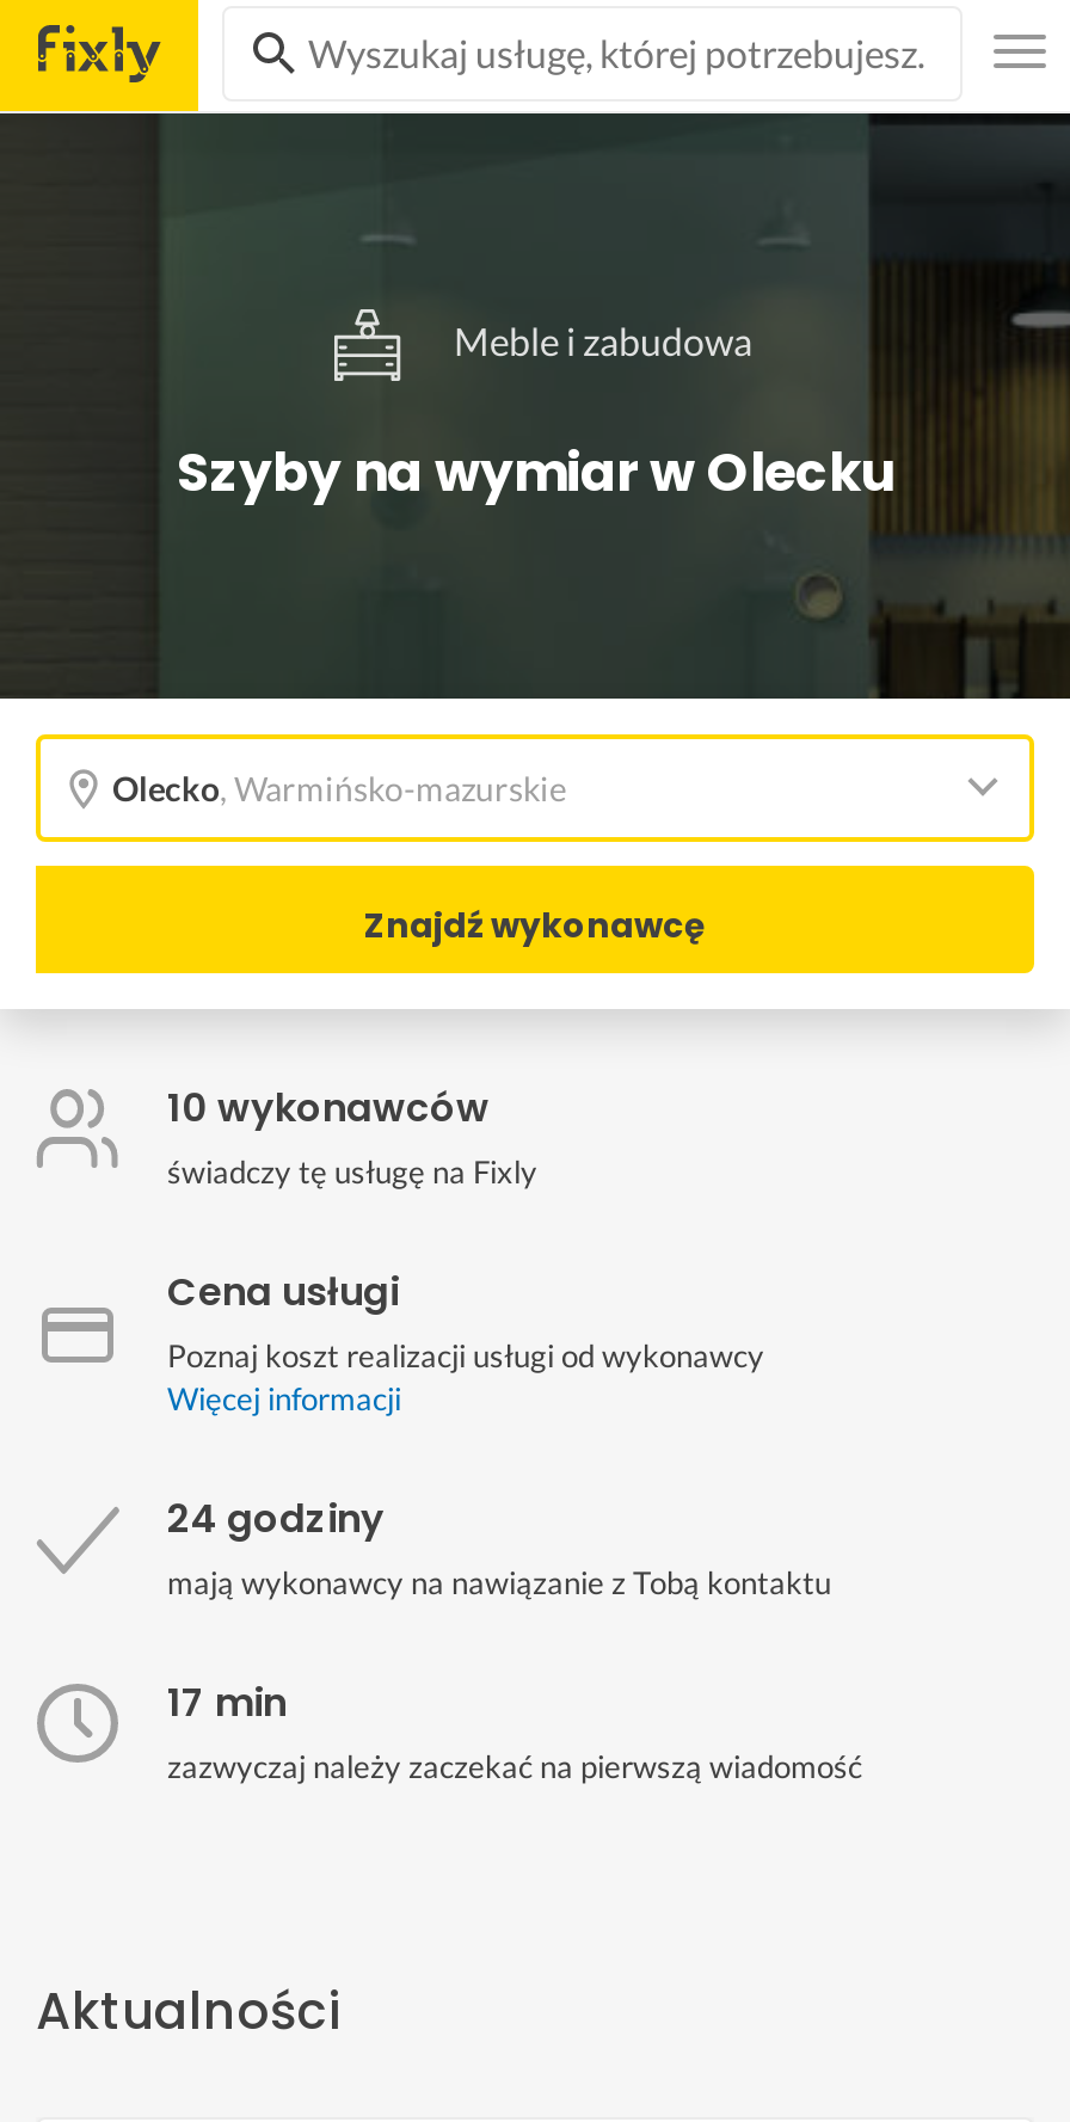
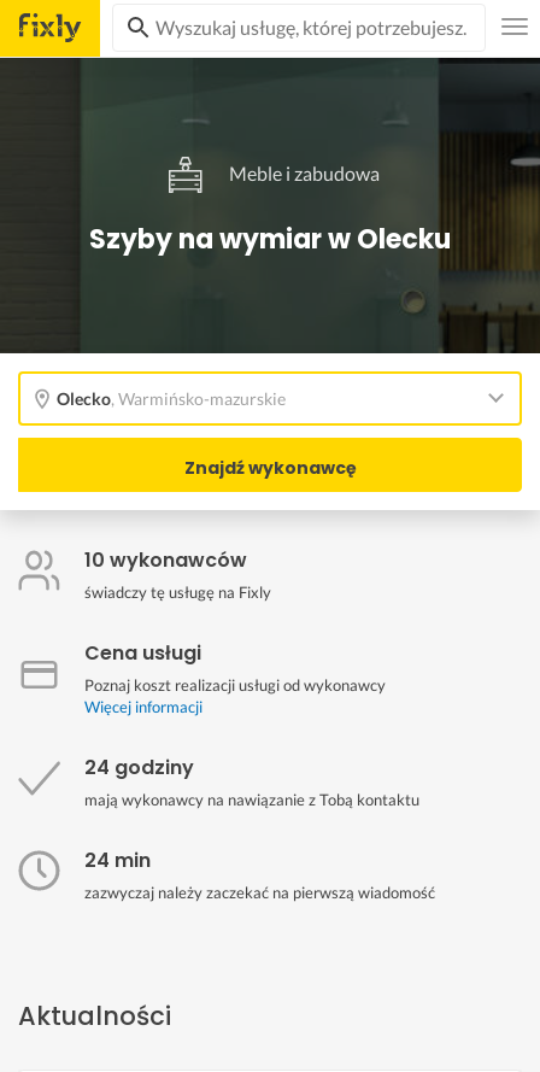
- 17 min
+ 24 min
